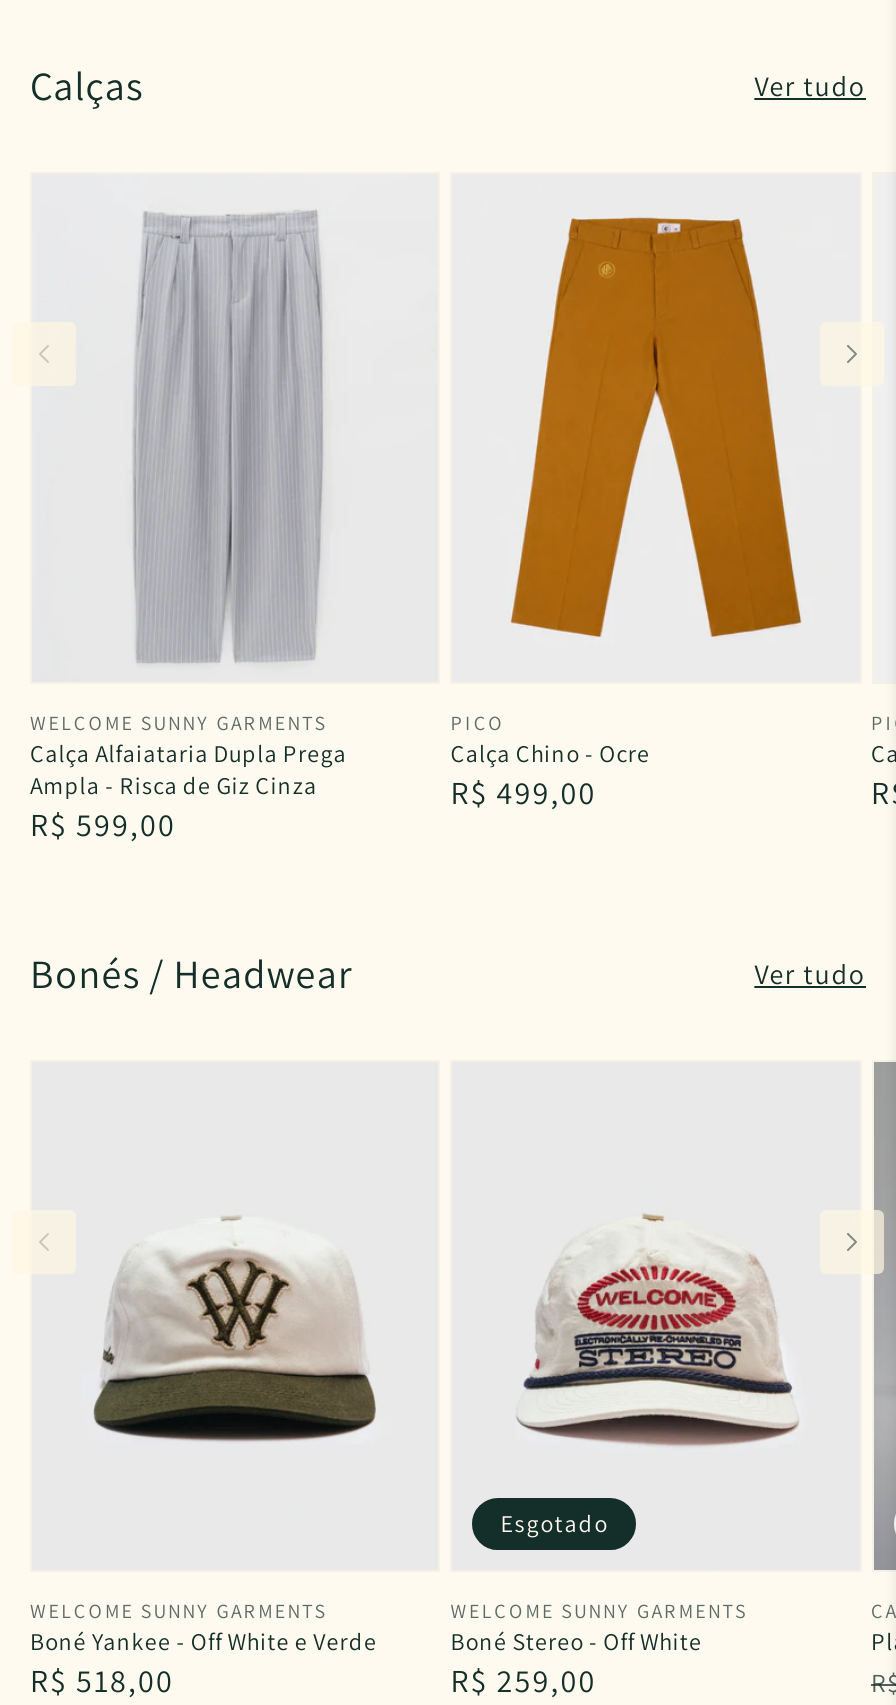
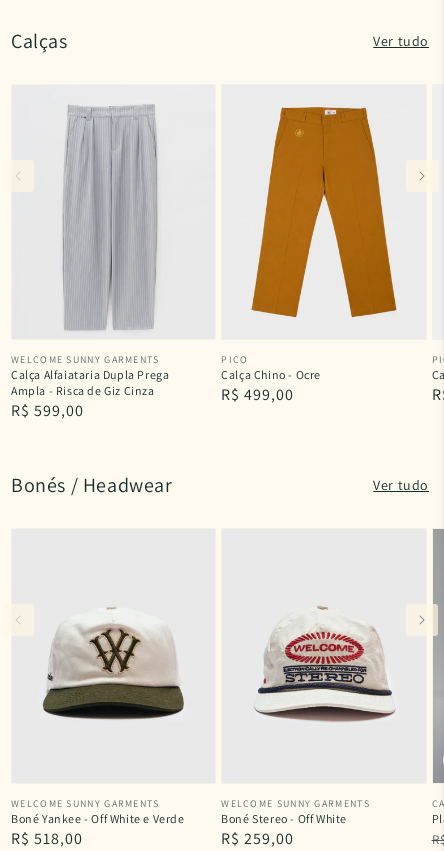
- Esgotado
